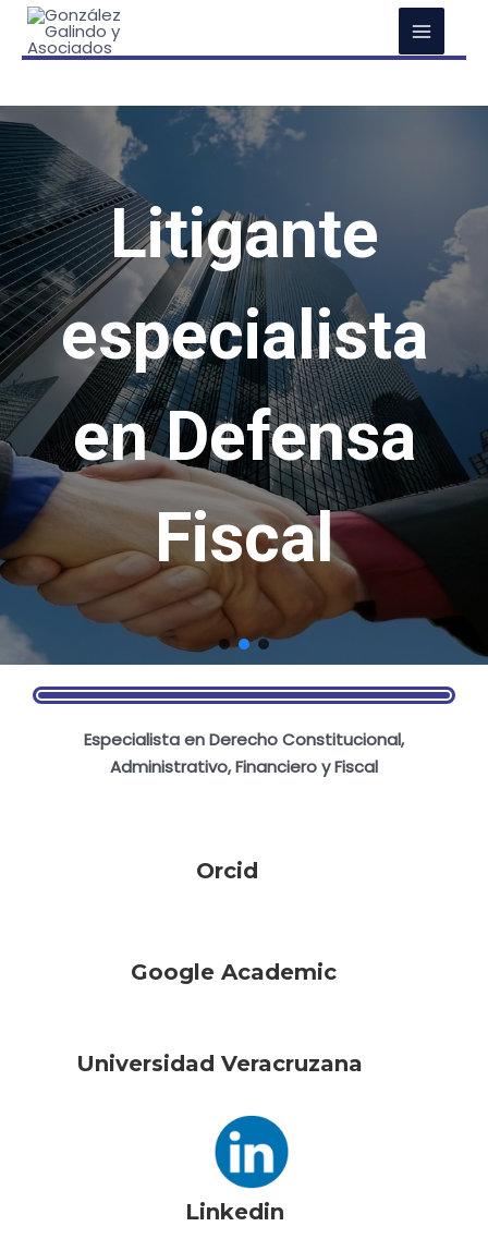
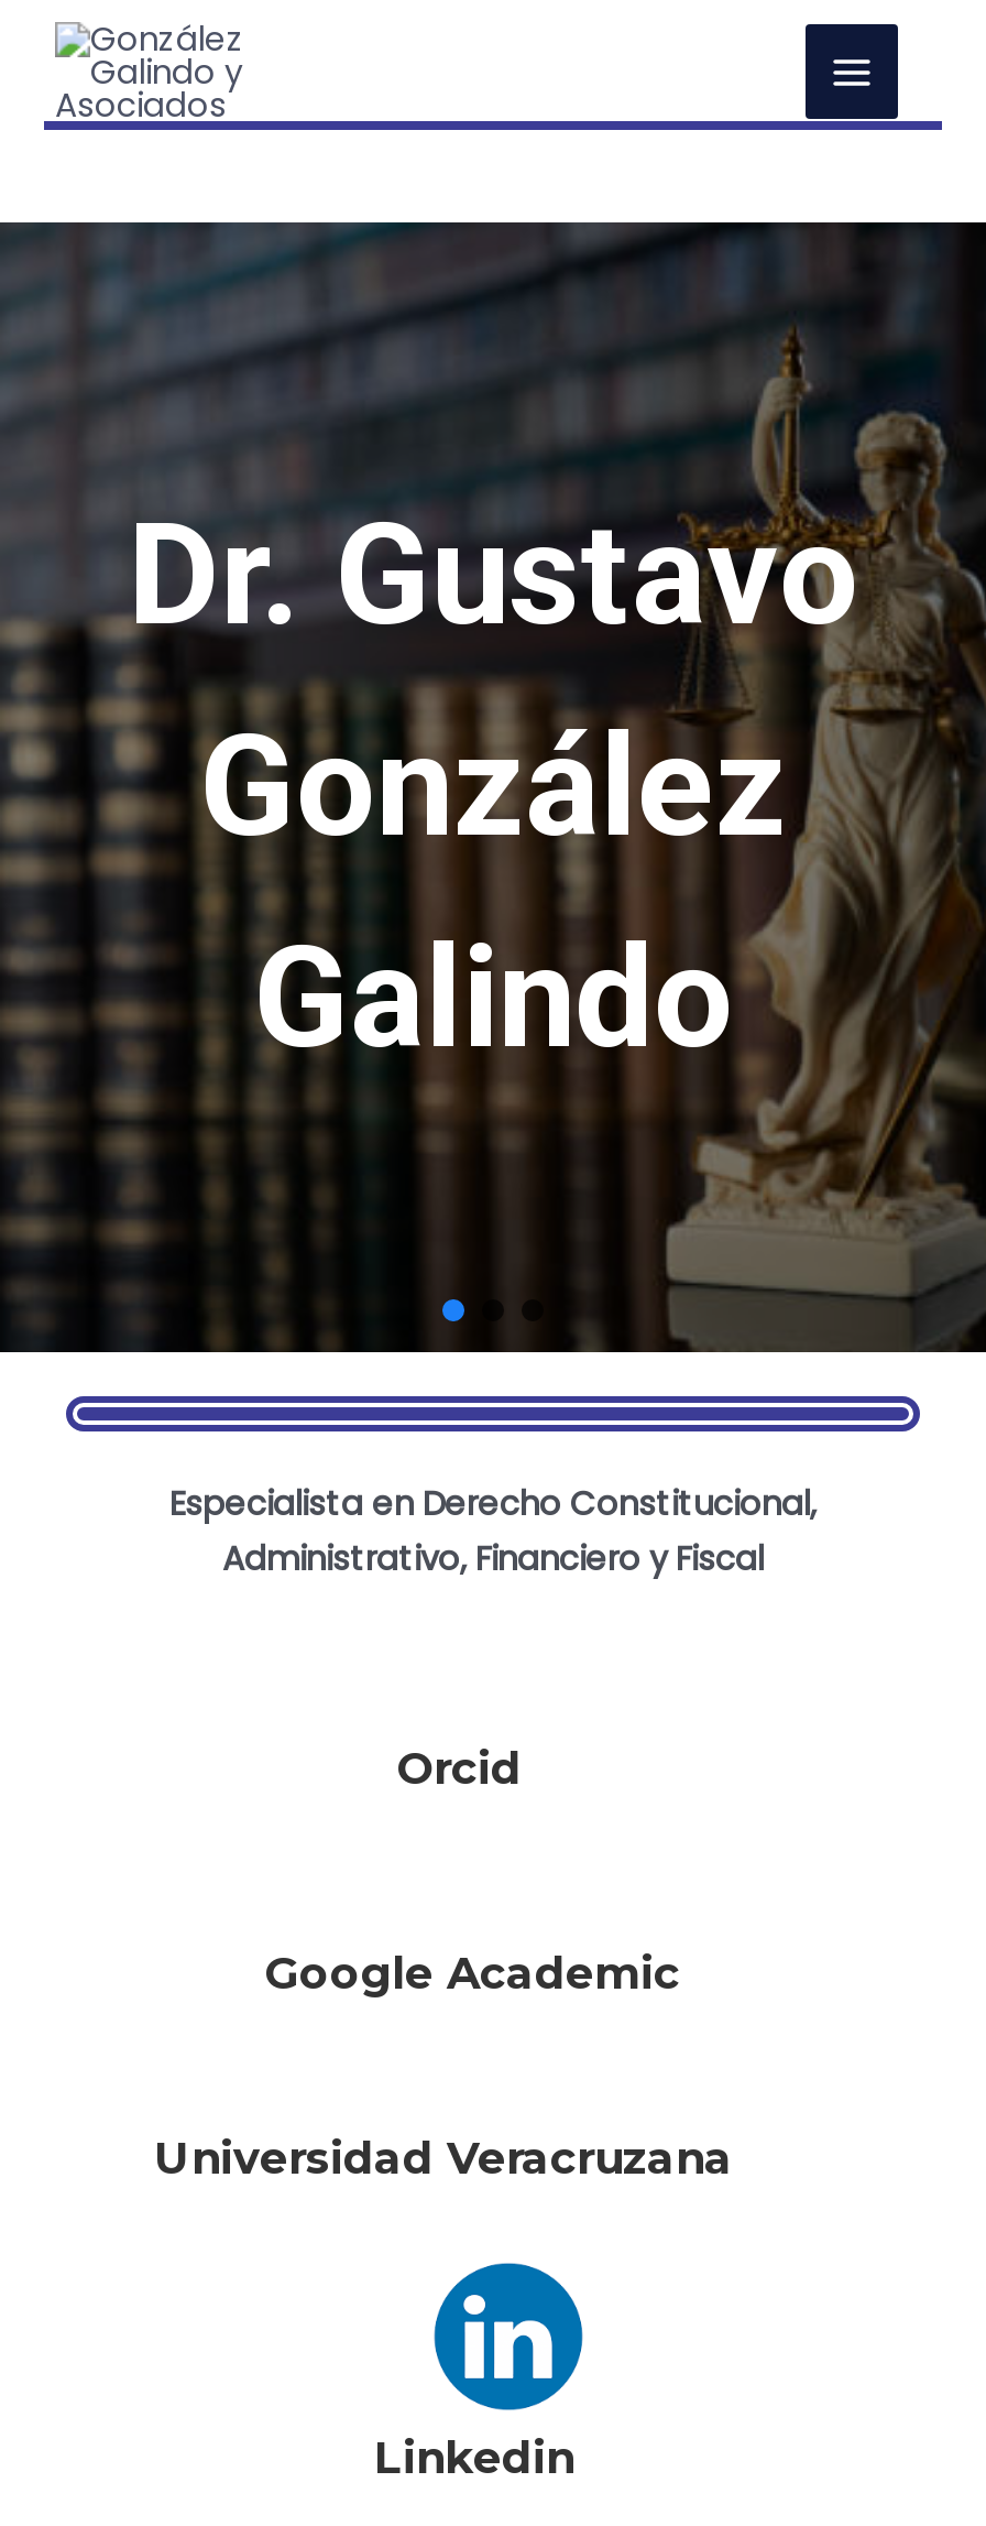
- [image]
- Litigante
- especialista
- en Defensa
- Fiscal
+ [image]
+ Dr. Gustavo
+ González
+ Galindo
